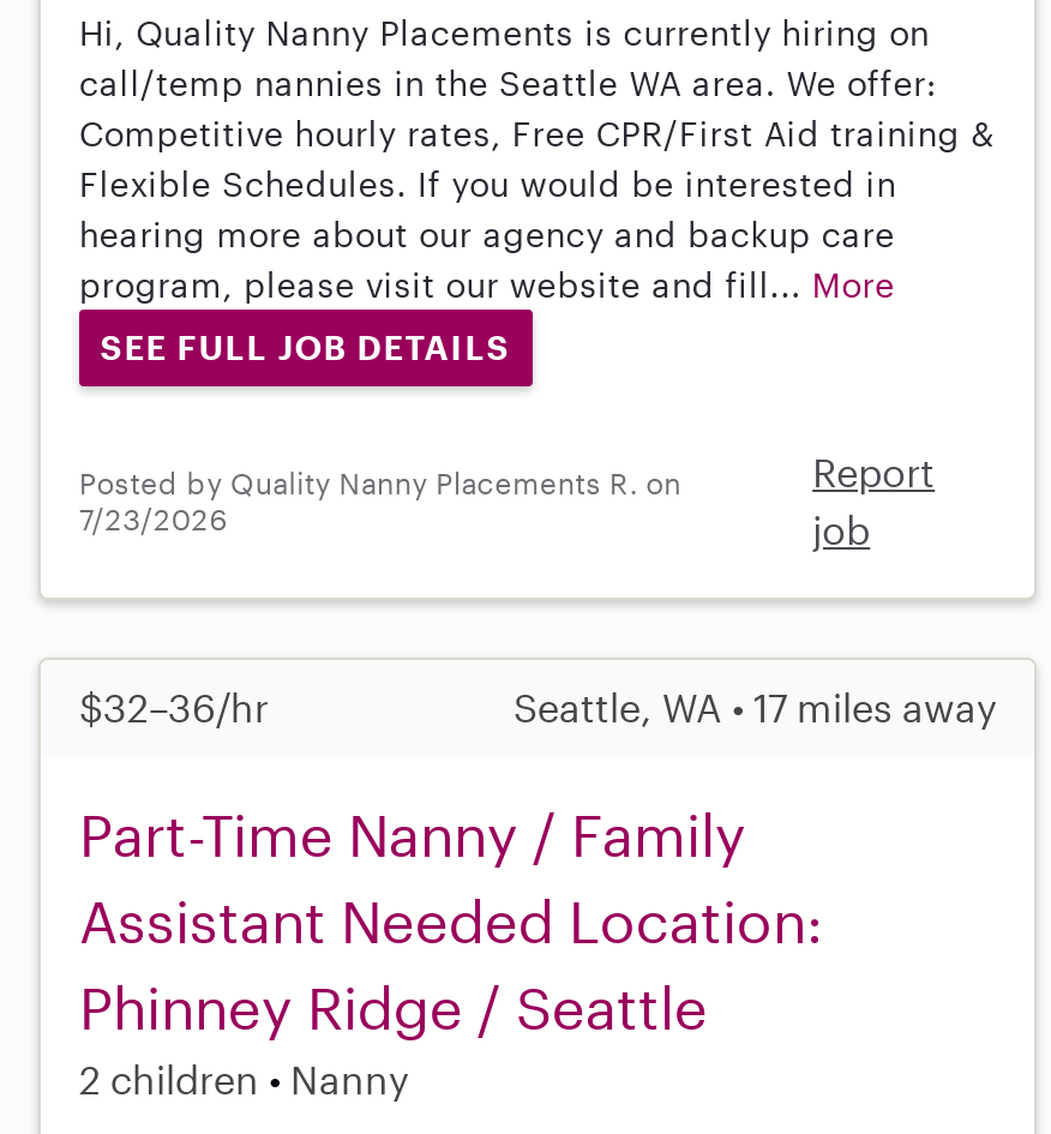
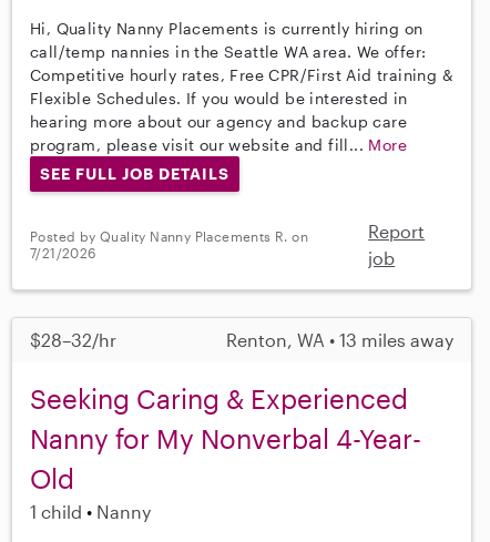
- 7/23/2026
+ 7/21/2026

- $32–36/hr
- Seattle, WA • 17 miles away
+ $28–32/hr
+ Renton, WA • 13 miles away

- Part-Time Nanny / Family
- Assistant Needed Location:
- Phinney Ridge / Seattle
- 2 children
+ Seeking Caring & Experienced
+ Nanny for My Nonverbal 4-Year-
+ Old
+ 1 child
